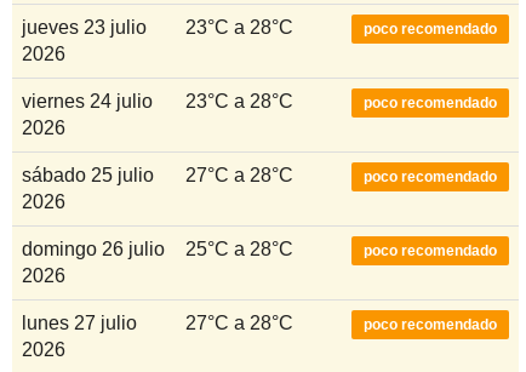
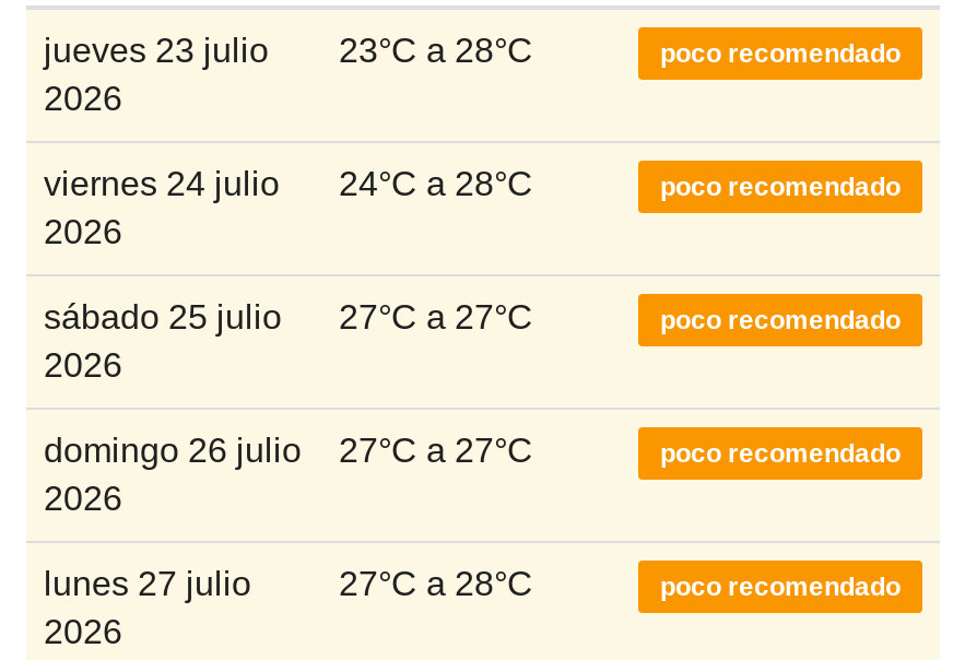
- viernes 24 julio 23°C a 28°C
+ viernes 24 julio 24°C a 28°C

- sábado 25 julio 27°C a 28°C
+ sábado 25 julio 27°C a 27°C

- domingo 26 julio 25°C a 28°C
+ domingo 26 julio 27°C a 27°C
